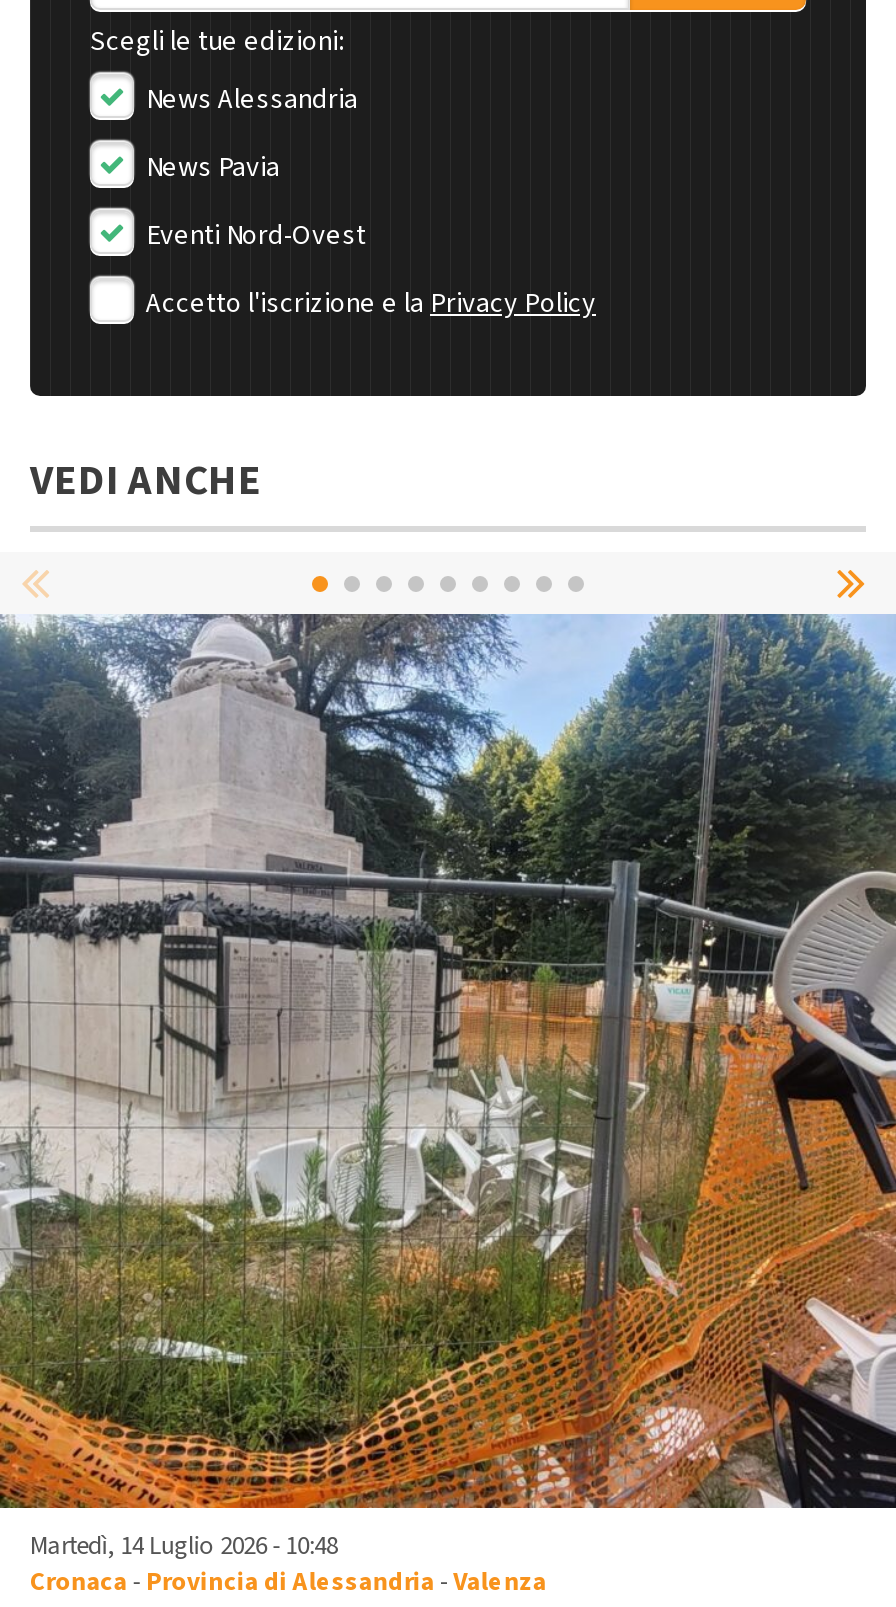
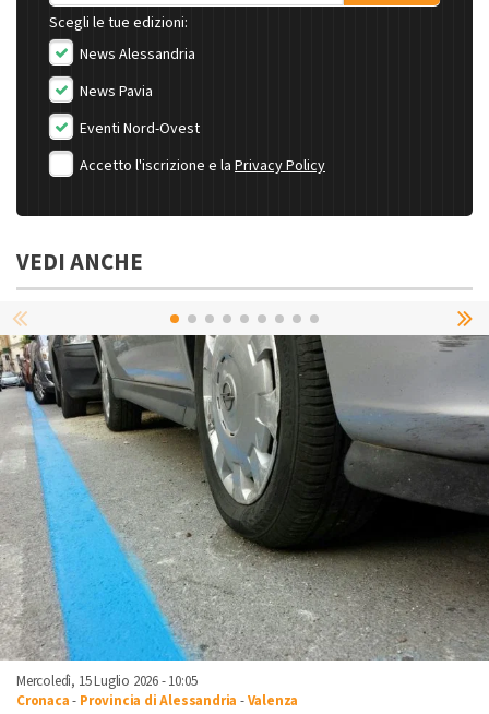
- [image]
- Martedì, 14 Luglio 2026 - 10:48
+ [image]
+ Mercoledì, 15 Luglio 2026 - 10:05
